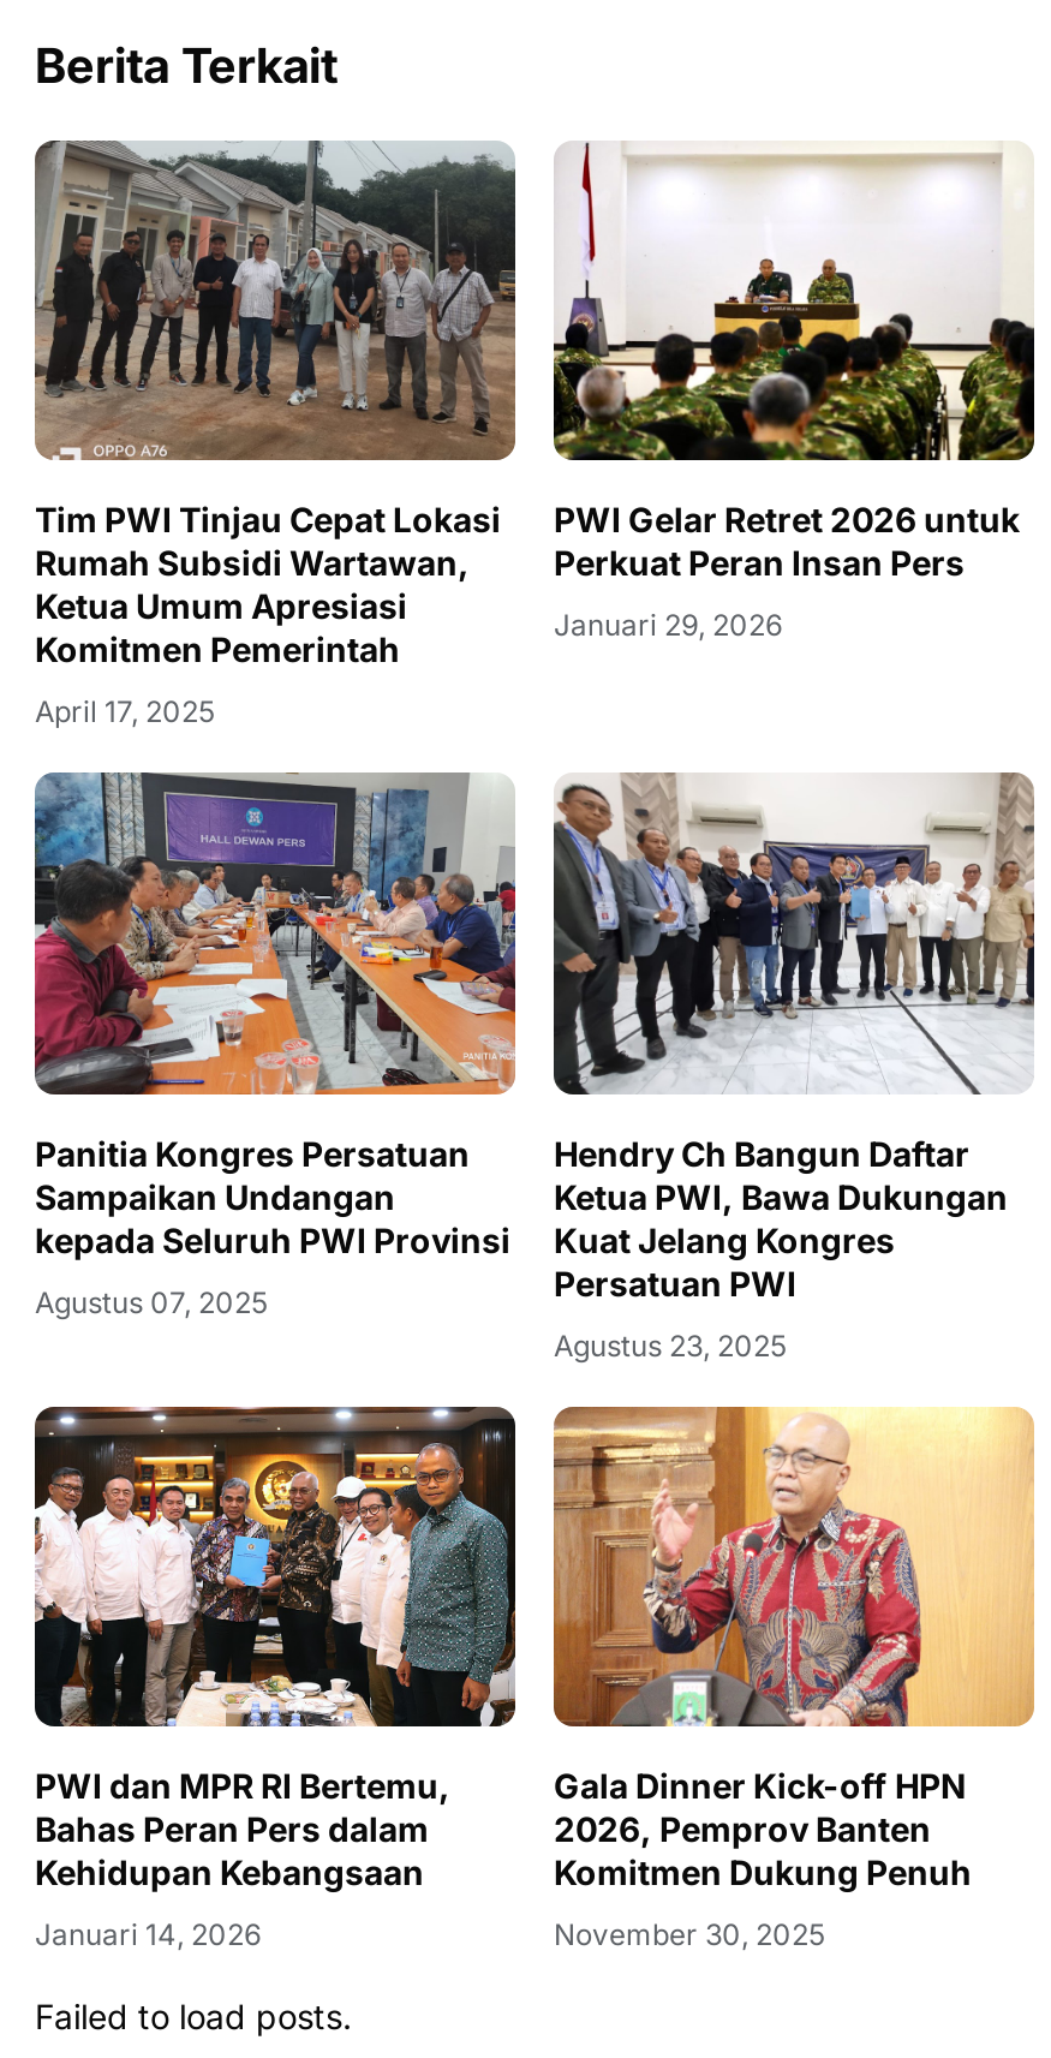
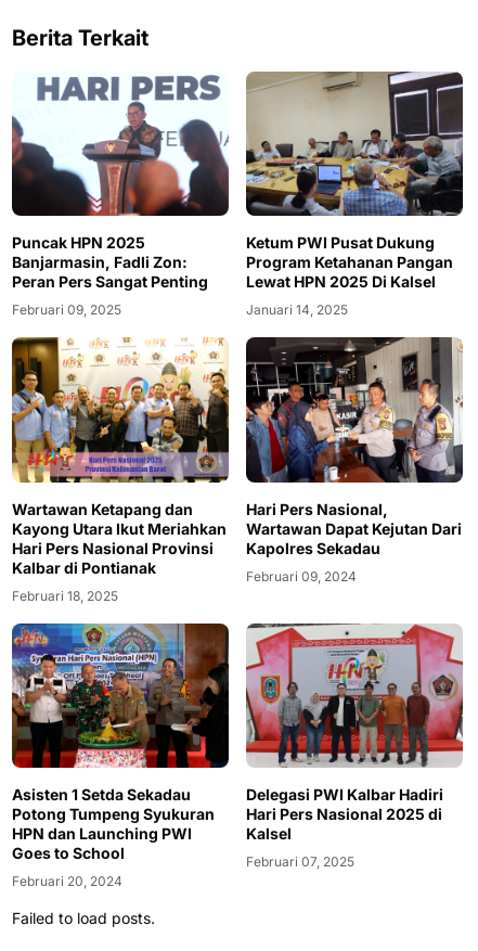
- [image]
- Tim PWI Tinjau Cepat Lokasi
- Rumah Subsidi Wartawan,
- Ketua Umum Apresiasi
- Komitmen Pemerintah
+ [image]
+ Puncak HPN 2025
+ Banjarmasin, Fadli Zon:
+ Peran Pers Sangat Penting

- [image]
- PWI Gelar Retret 2026 untuk
- Perkuat Peran Insan Pers
+ [image]
+ Ketum PWI Pusat Dukung
+ Program Ketahanan Pangan
+ Lewat HPN 2025 Di Kalsel

- Januari 29, 2026
+ Januari 14, 2025

- April 17, 2025
+ Februari 09, 2025

- [image]
- Panitia Kongres Persatuan
- Sampaikan Undangan
- kepada Seluruh PWI Provinsi
+ [image]
+ Wartawan Ketapang dan
+ Kayong Utara Ikut Meriahkan
+ Hari Pers Nasional Provinsi
+ Kalbar di Pontianak

- [image]
- Hendry Ch Bangun Daftar
- Ketua PWI, Bawa Dukungan
- Kuat Jelang Kongres
- Persatuan PWI
+ [image]
+ Hari Pers Nasional,
+ Wartawan Dapat Kejutan Dari
+ Kapolres Sekadau

- Agustus 07, 2025
+ Februari 18, 2025

- Agustus 23, 2025
+ Februari 09, 2024

- [image]
- PWI dan MPR RI Bertemu,
- Bahas Peran Pers dalam
- Kehidupan Kebangsaan
+ [image]
+ Asisten 1 Setda Sekadau
+ Potong Tumpeng Syukuran
+ HPN dan Launching PWI
+ Goes to School

- [image]
- Gala Dinner Kick-off HPN
- 2026, Pemprov Banten
- Komitmen Dukung Penuh
+ [image]
+ Delegasi PWI Kalbar Hadiri
+ Hari Pers Nasional 2025 di
+ Kalsel

- Januari 14, 2026
+ Februari 20, 2024

- November 30, 2025
+ Februari 07, 2025
